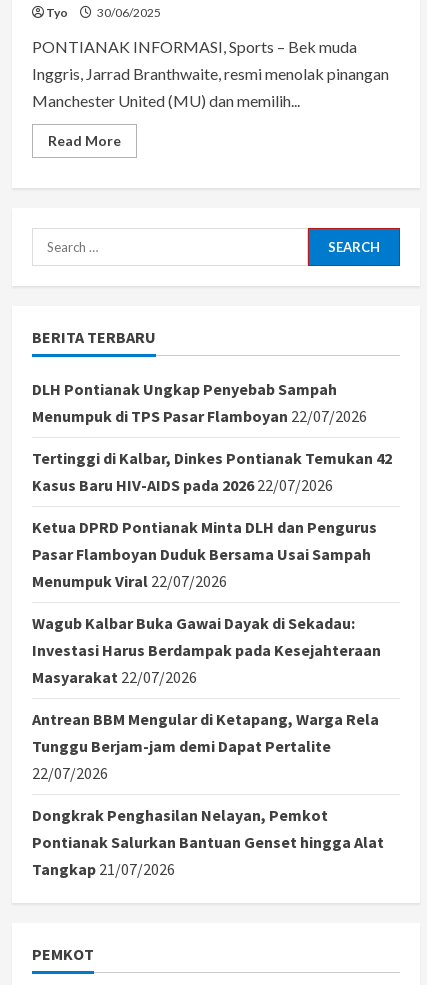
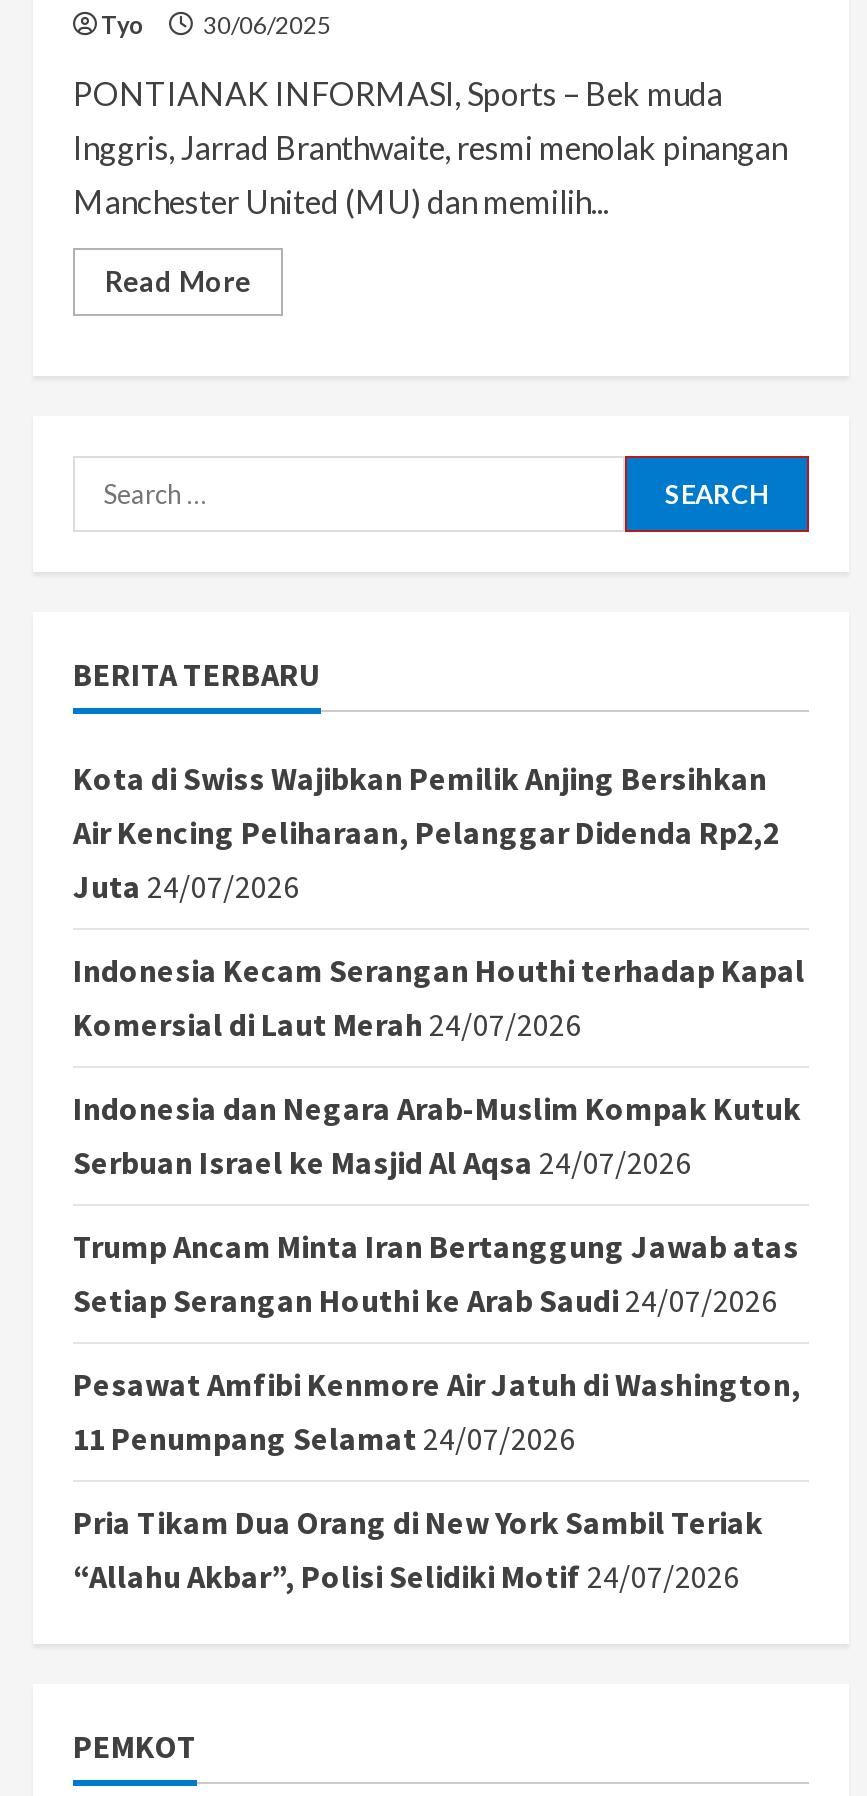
- DLH Pontianak Ungkap Penyebab Sampah
- Menumpuk di TPS Pasar Flamboyan 22/07/2026
+ Kota di Swiss Wajibkan Pemilik Anjing Bersihkan
+ Air Kencing Peliharaan, Pelanggar Didenda Rp2,2
+ Juta 24/07/2026

- Tertinggi di Kalbar, Dinkes Pontianak Temukan 42
- Kasus Baru HIV-AIDS pada 2026 22/07/2026
+ Indonesia Kecam Serangan Houthi terhadap Kapal
+ Komersial di Laut Merah 24/07/2026

- Ketua DPRD Pontianak Minta DLH dan Pengurus
- Pasar Flamboyan Duduk Bersama Usai Sampah
- Menumpuk Viral 22/07/2026
+ Indonesia dan Negara Arab-Muslim Kompak Kutuk
+ Serbuan Israel ke Masjid Al Aqsa 24/07/2026

- Wagub Kalbar Buka Gawai Dayak di Sekadau:
- Investasi Harus Berdampak pada Kesejahteraan
- Masyarakat 22/07/2026
+ Trump Ancam Minta Iran Bertanggung Jawab atas
+ Setiap Serangan Houthi ke Arab Saudi 24/07/2026

- Antrean BBM Mengular di Ketapang, Warga Rela
- Tunggu Berjam-jam demi Dapat Pertalite
- 22/07/2026
+ Pesawat Amfibi Kenmore Air Jatuh di Washington,
+ 11 Penumpang Selamat 24/07/2026

- Dongkrak Penghasilan Nelayan, Pemkot
- Pontianak Salurkan Bantuan Genset hingga Alat
- Tangkap 21/07/2026
+ Pria Tikam Dua Orang di New York Sambil Teriak
+ “Allahu Akbar”, Polisi Selidiki Motif 24/07/2026
